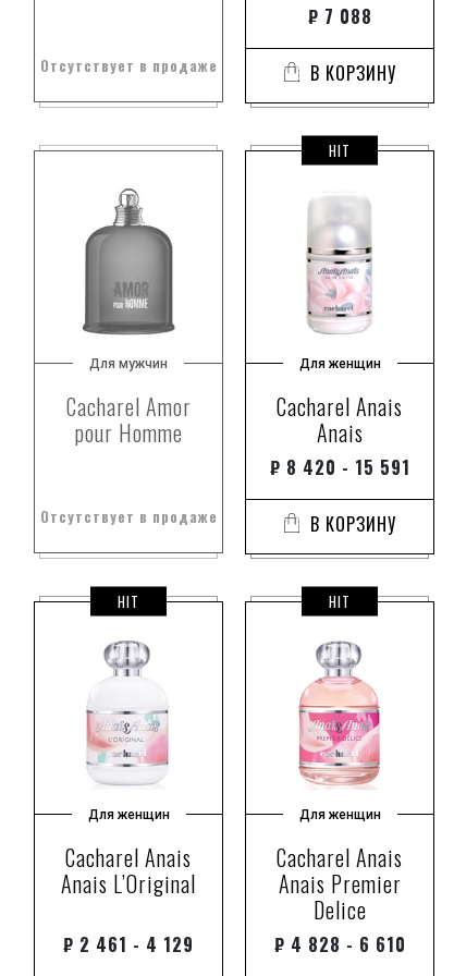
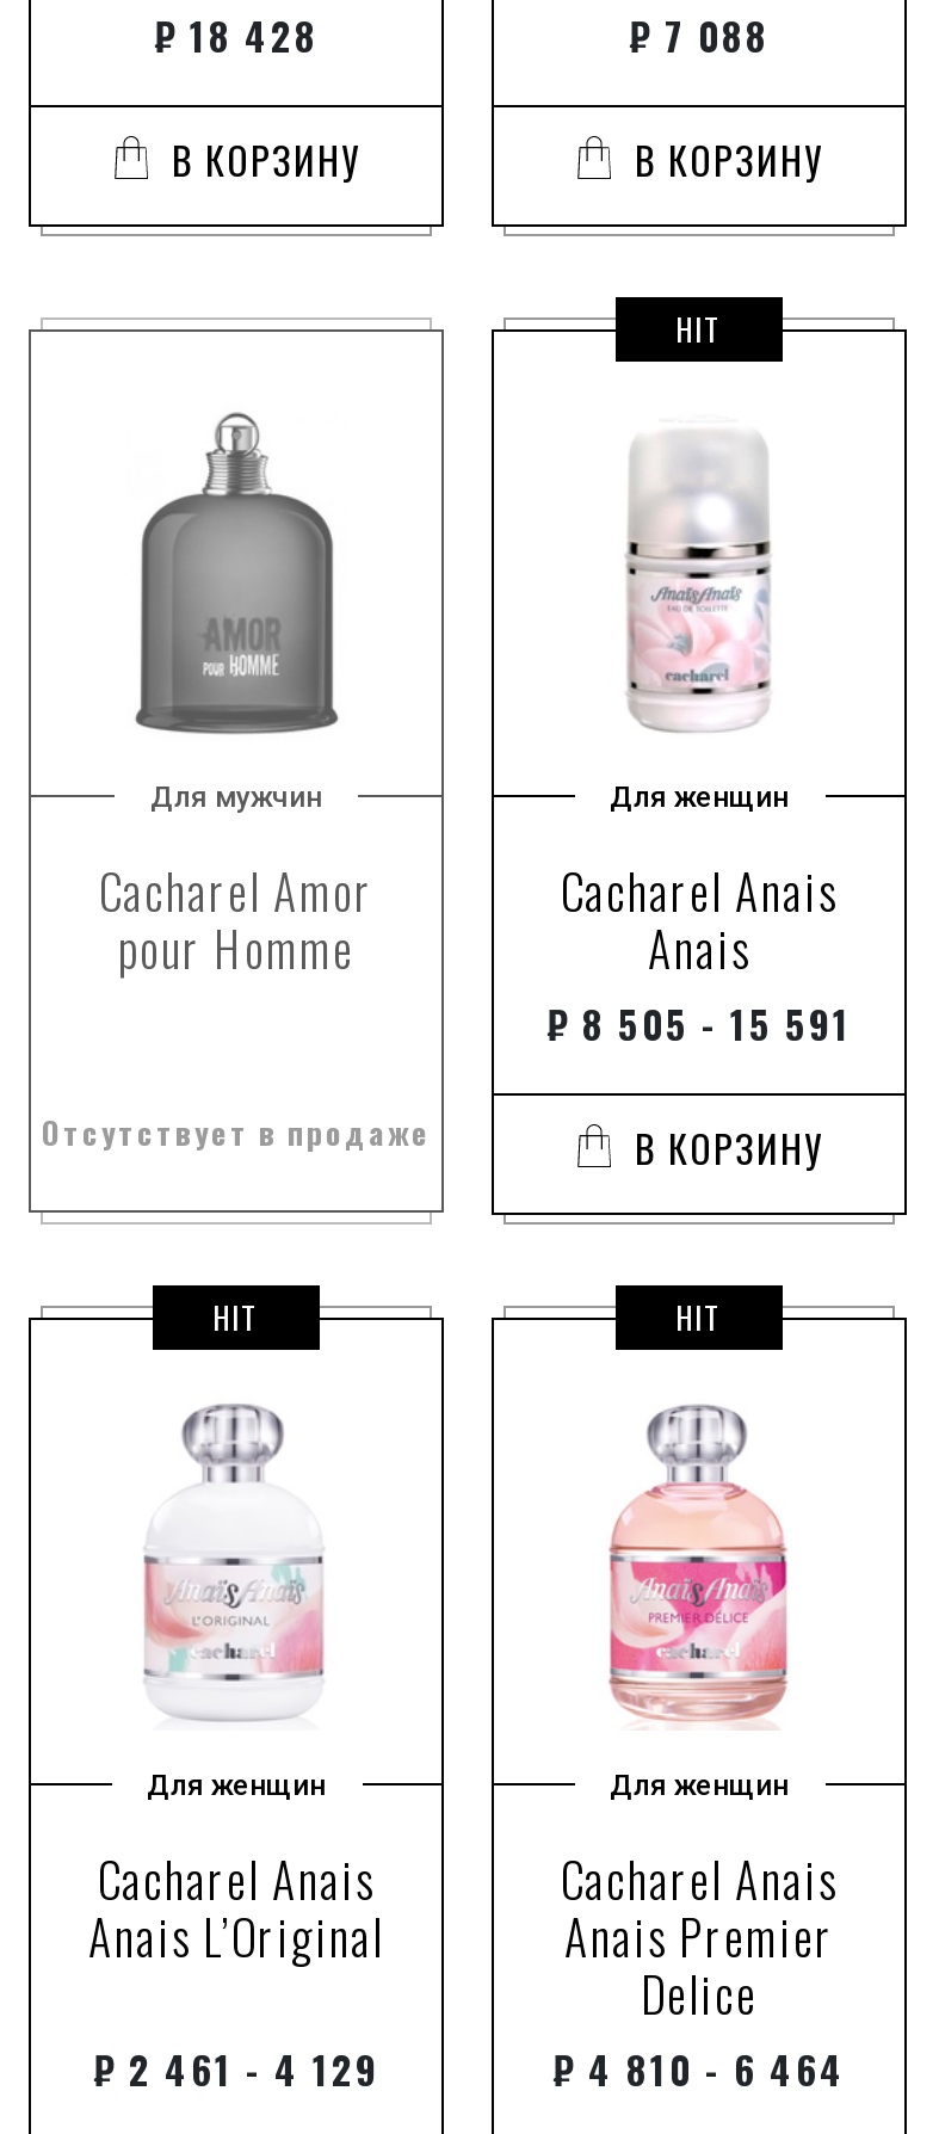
- Отсутствует в продаже
+ ₽ 18 428
+ В КОРЗИНУ

- ₽ 8 420 - 15 591
+ ₽ 8 505 - 15 591

- ₽ 4 828 - 6 610
+ ₽ 4 810 - 6 464
